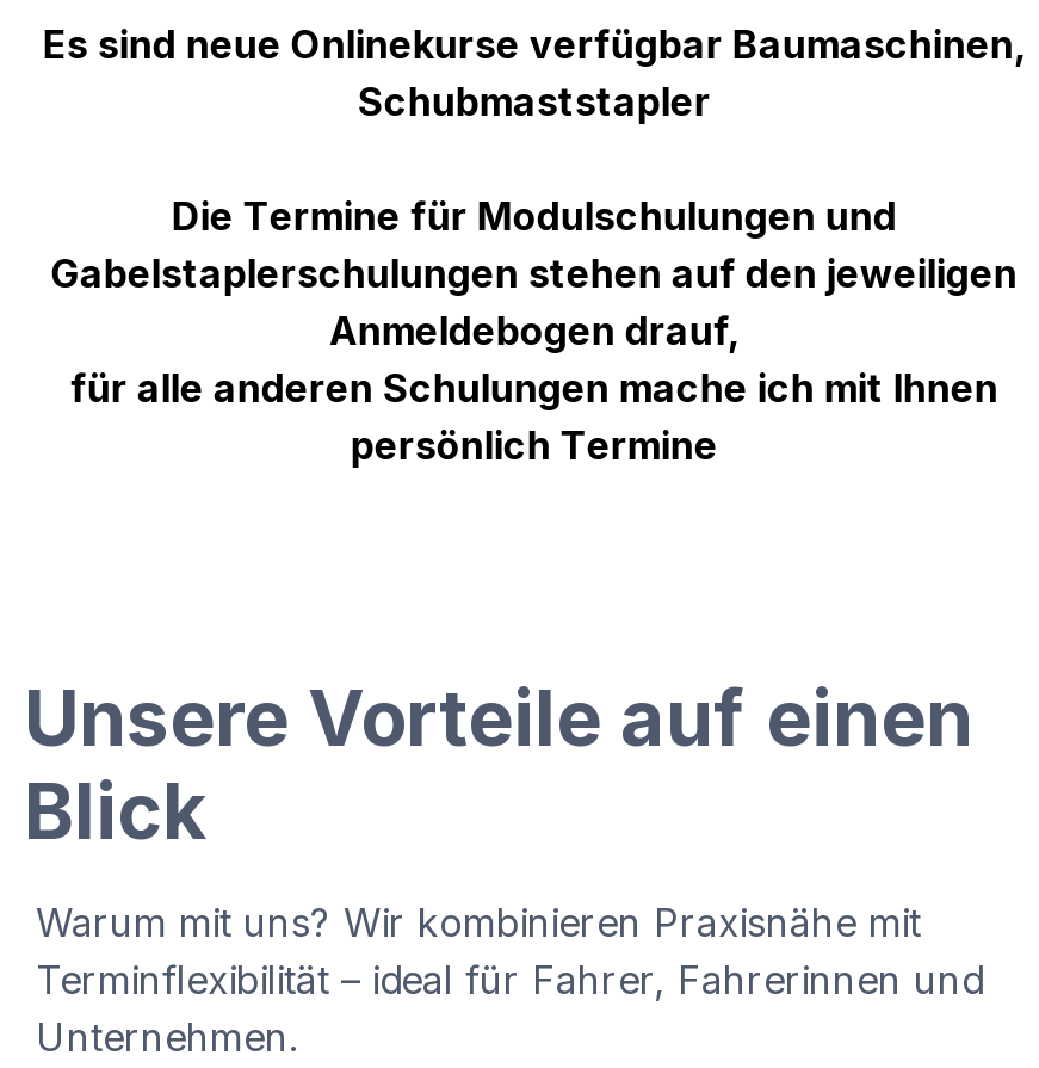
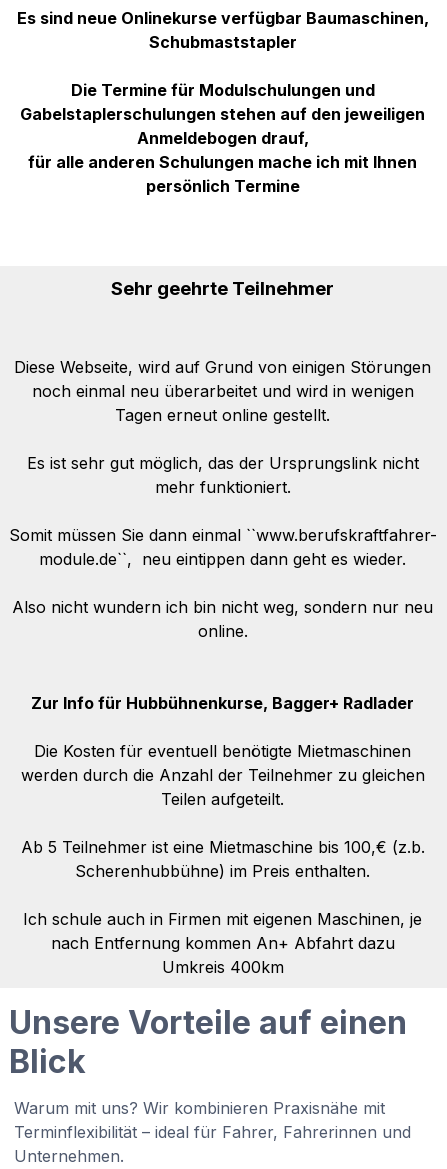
+ Sehr geehrte Teilnehmer
+ Diese Webseite, wird auf Grund von einigen Störungen
+ noch einmal neu überarbeitet und wird in wenigen
+ Tagen erneut online gestellt.
+ Es ist sehr gut möglich, das der Ursprungslink nicht
+ mehr funktioniert.
+ Somit müssen Sie dann einmal ``www.berufskraftfahrer-
+ module.de``, neu eintippen dann geht es wieder.
+ Also nicht wundern ich bin nicht weg, sondern nur neu
+ online.

+ Zur Info für Hubbühnenkurse, Bagger+ Radlader
+ Die Kosten für eventuell benötigte Mietmaschinen
+ werden durch die Anzahl der Teilnehmer zu gleichen
+ Teilen aufgeteilt.
+ Ab 5 Teilnehmer ist eine Mietmaschine bis 100,€ (z.b.
+ Scherenhubbühne) im Preis enthalten.
+ Ich schule auch in Firmen mit eigenen Maschinen, je
+ nach Entfernung kommen An+ Abfahrt dazu
+ Umkreis 400km
